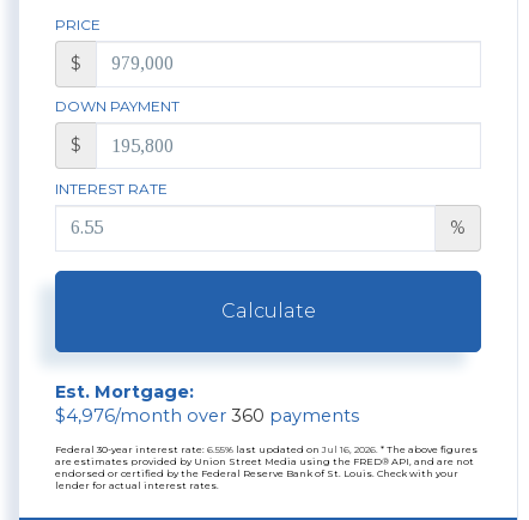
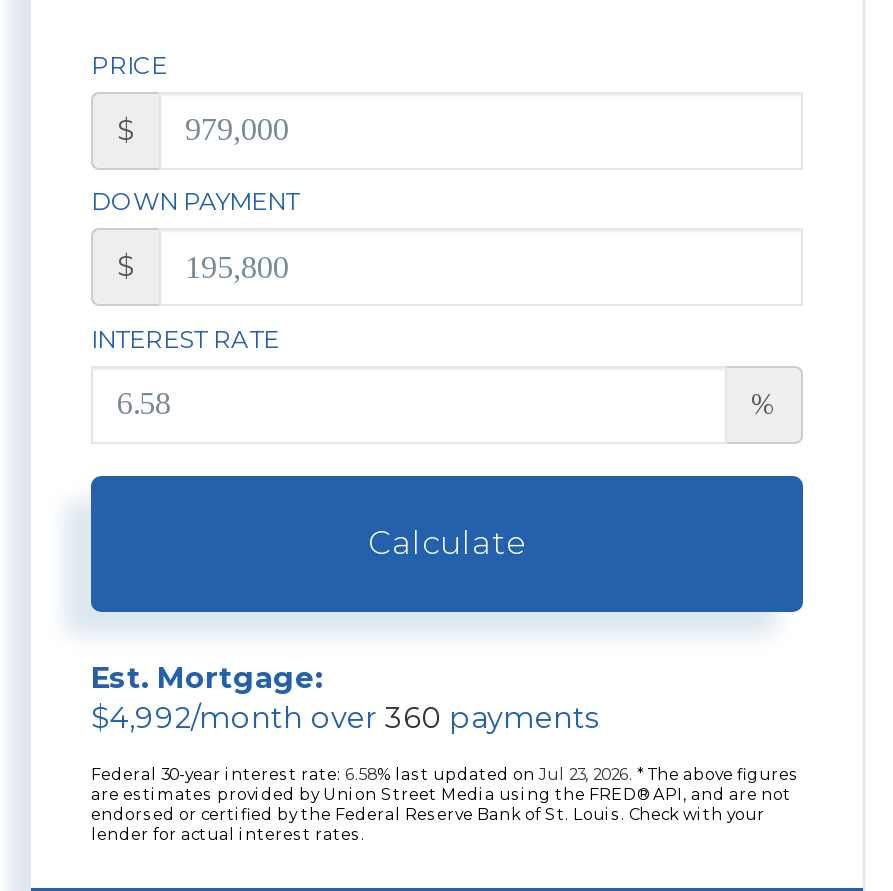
- $4,976/month over 360 payments
+ $4,992/month over 360 payments

- Federal 30-year interest rate: 6.55% last updated on Jul 16, 2026. * The above figures
+ Federal 30-year interest rate: 6.58% last updated on Jul 23, 2026. * The above figures
